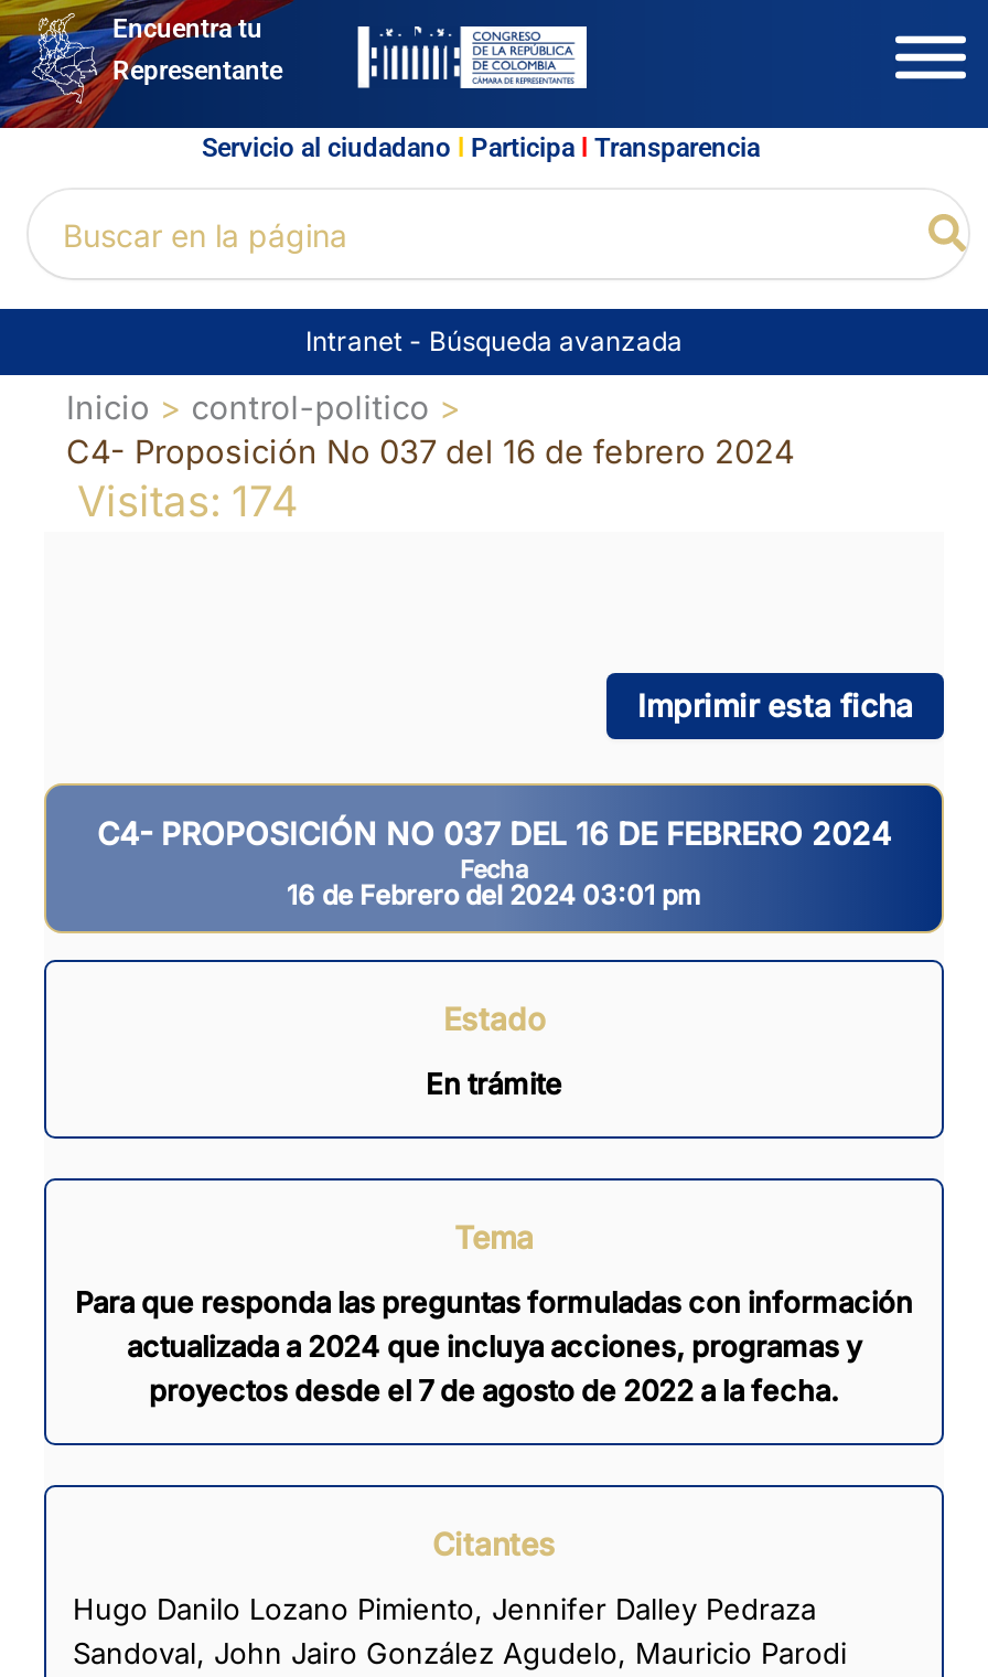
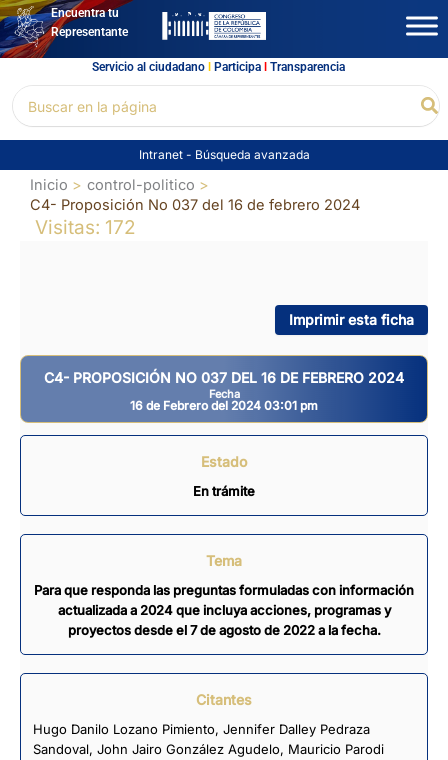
- Visitas: 174
+ Visitas: 172
